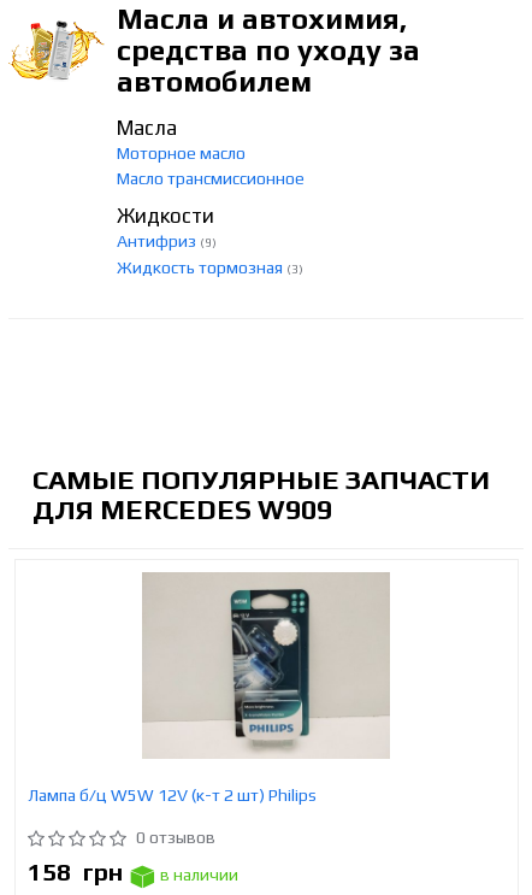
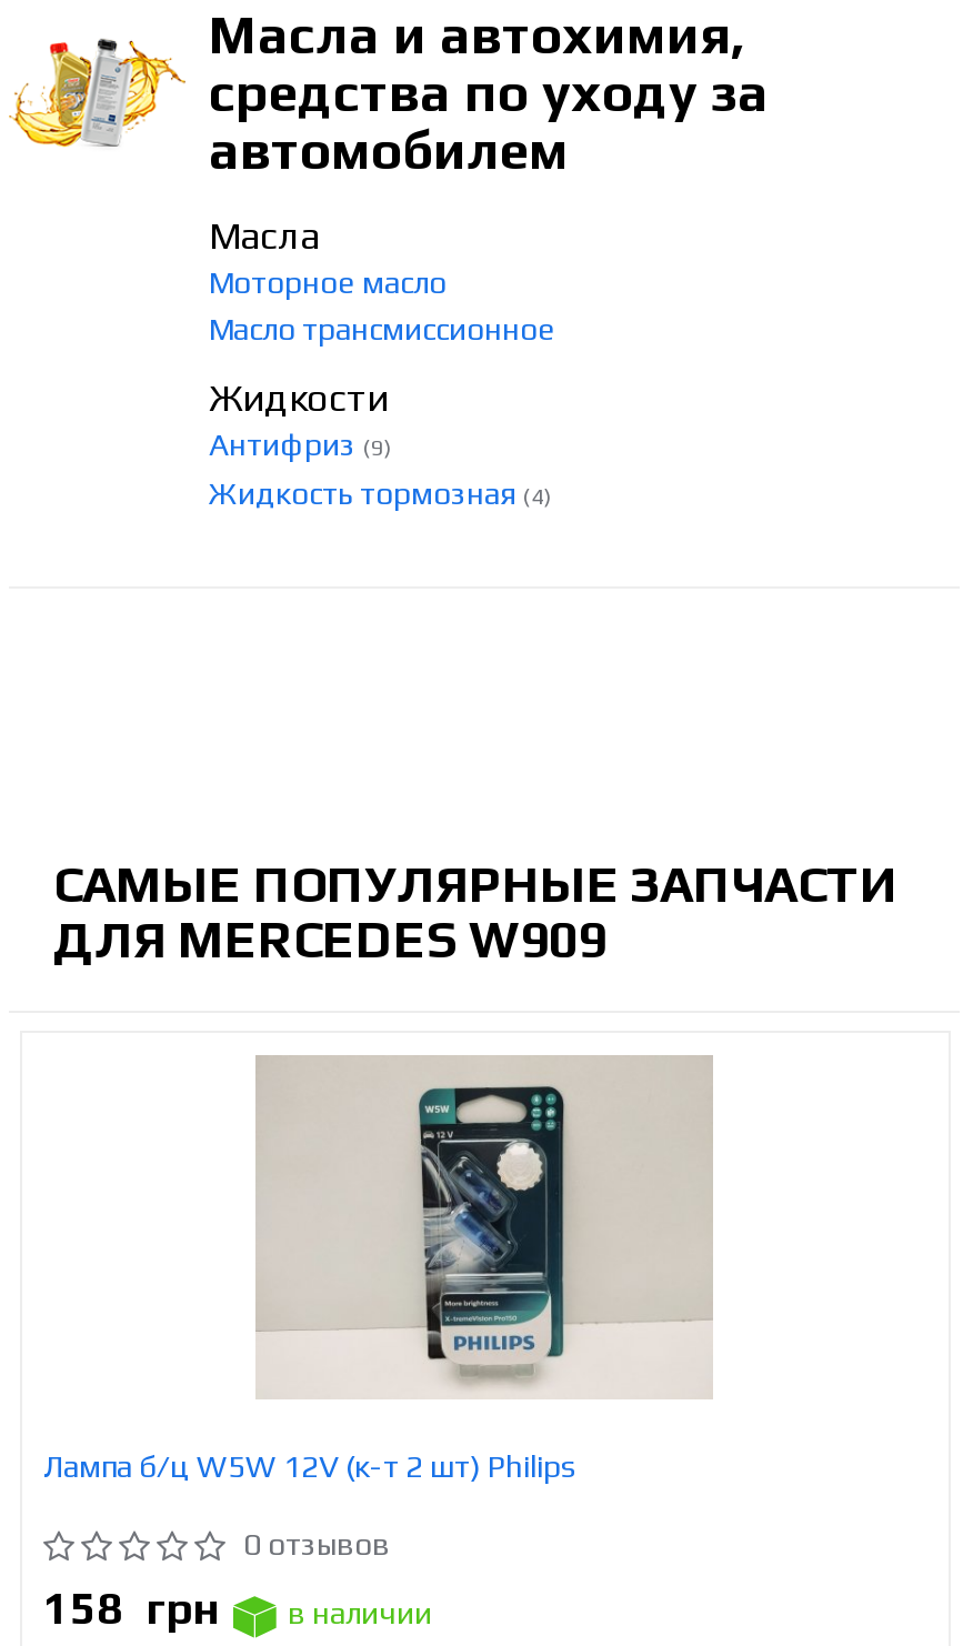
- Жидкость тормозная (3)
+ Жидкость тормозная (4)
